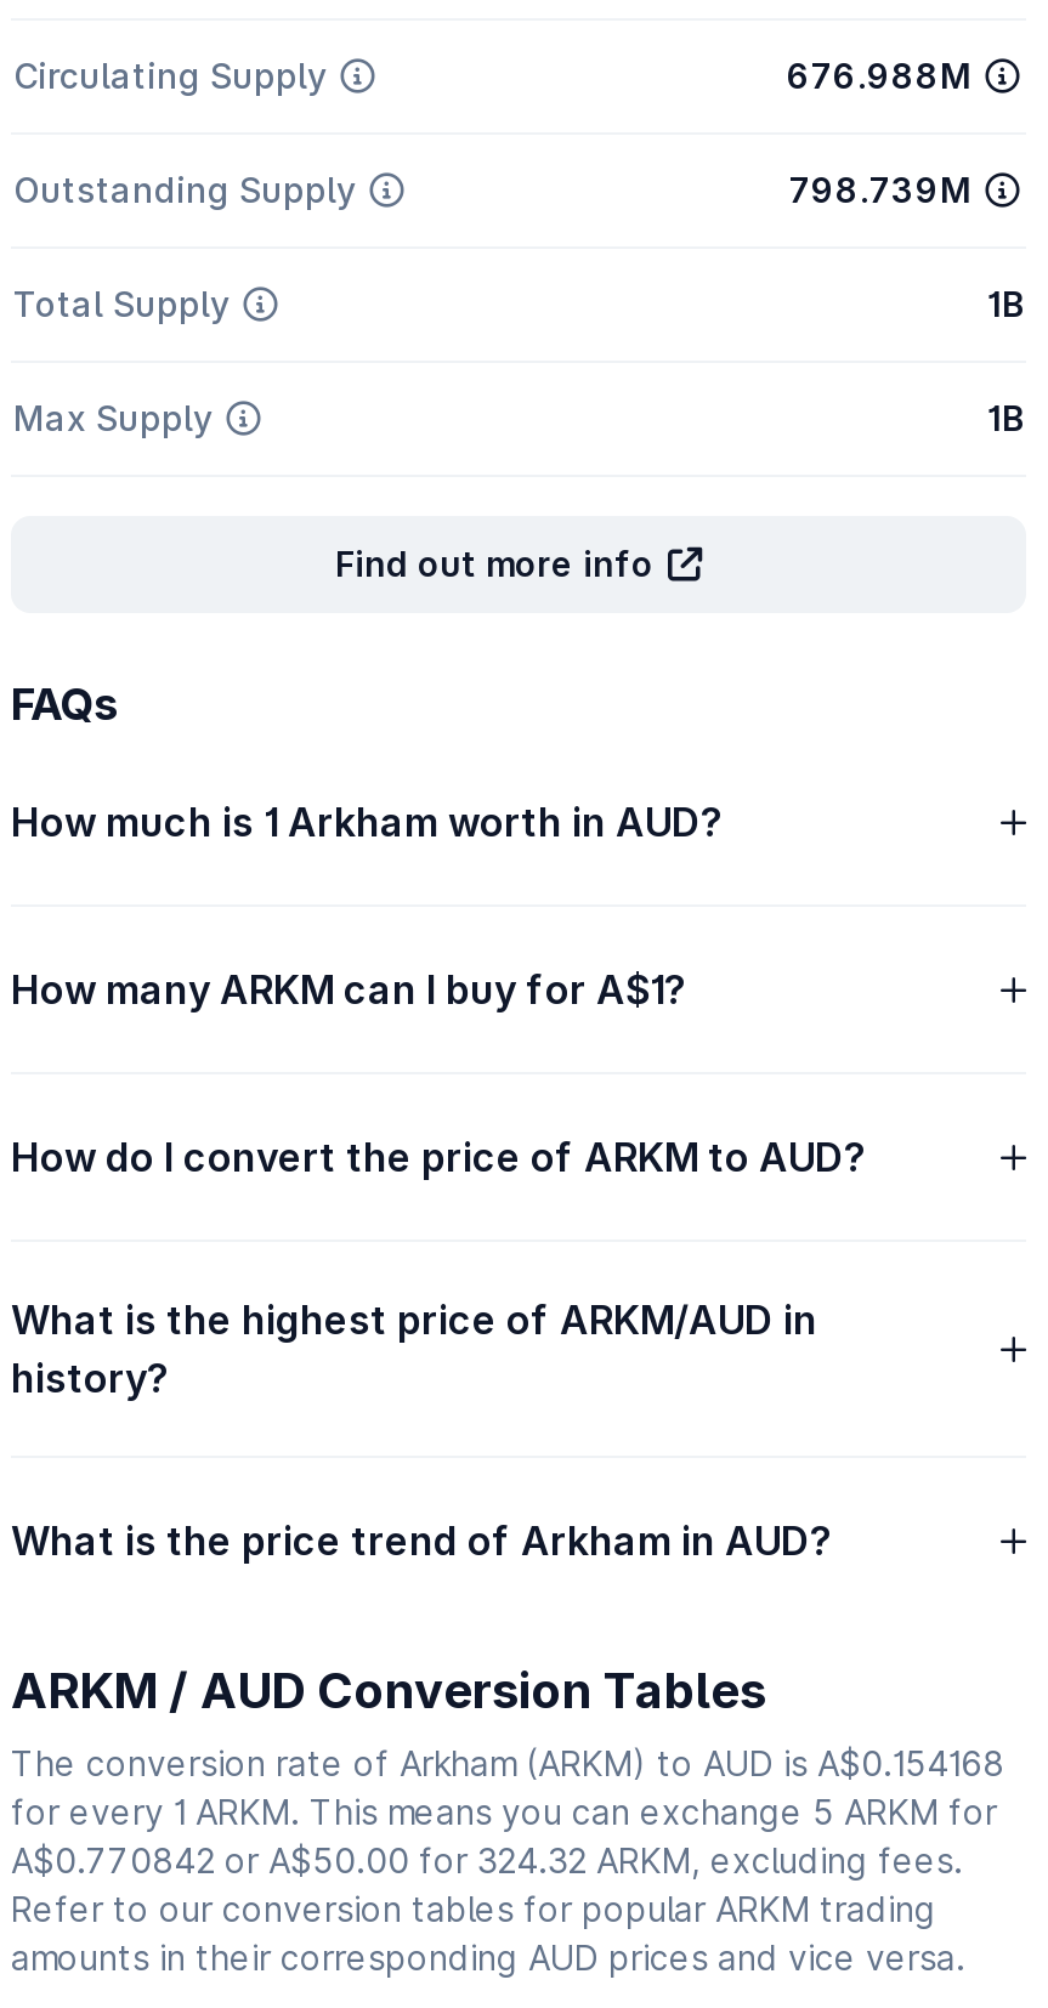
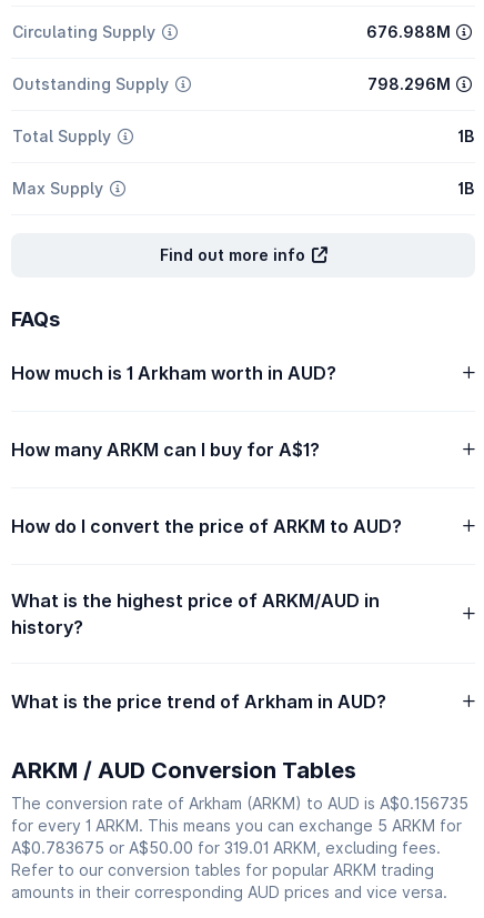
- 798.739M
+ 798.296M

- The conversion rate of Arkham (ARKM) to AUD is A$0.154168
+ The conversion rate of Arkham (ARKM) to AUD is A$0.156735

- A$0.770842 or A$50.00 for 324.32 ARKM, excluding fees.
+ A$0.783675 or A$50.00 for 319.01 ARKM, excluding fees.
